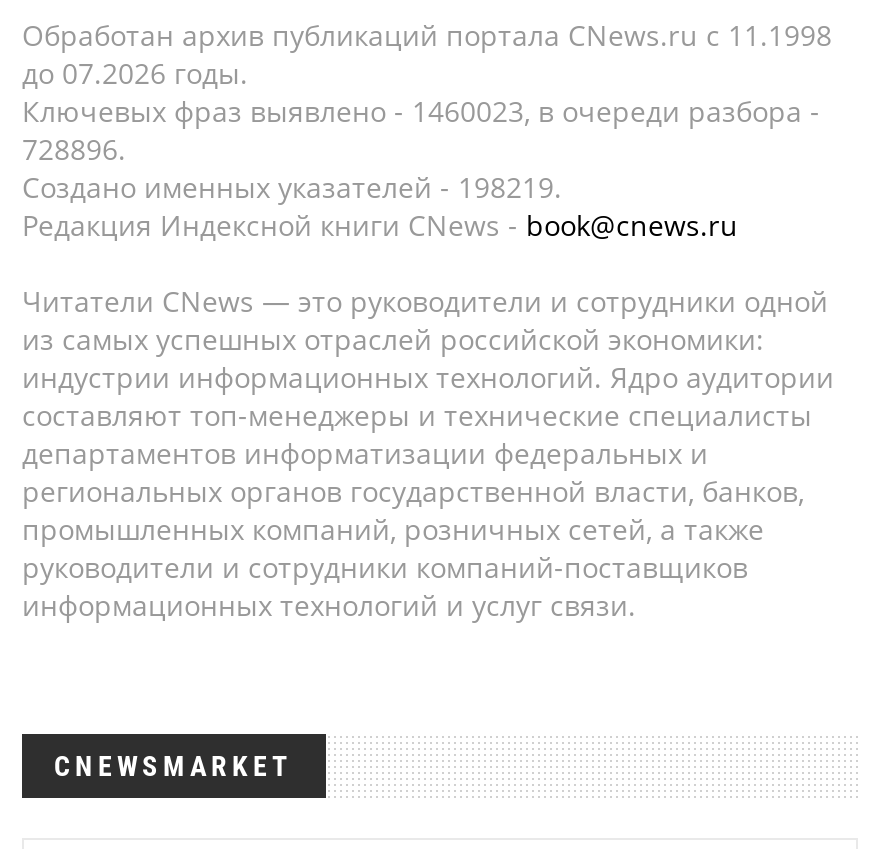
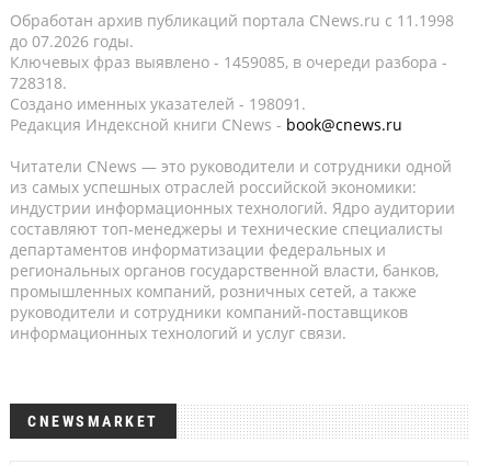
- Ключевых фраз выявлено - 1460023, в очереди разбора -
+ Ключевых фраз выявлено - 1459085, в очереди разбора -

- 728896.
+ 728318.

- Создано именных указателей - 198219.
+ Создано именных указателей - 198091.
